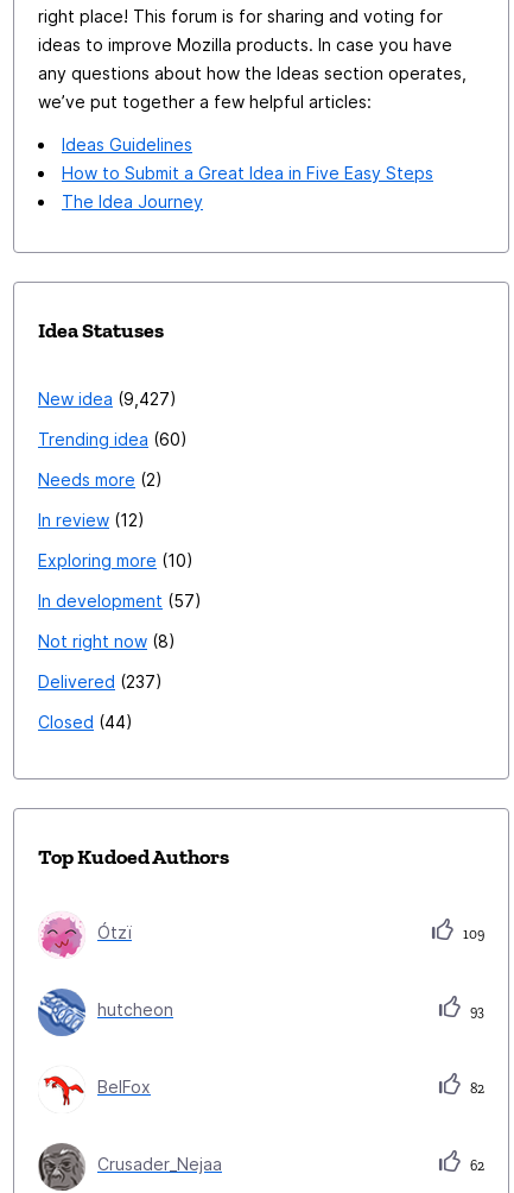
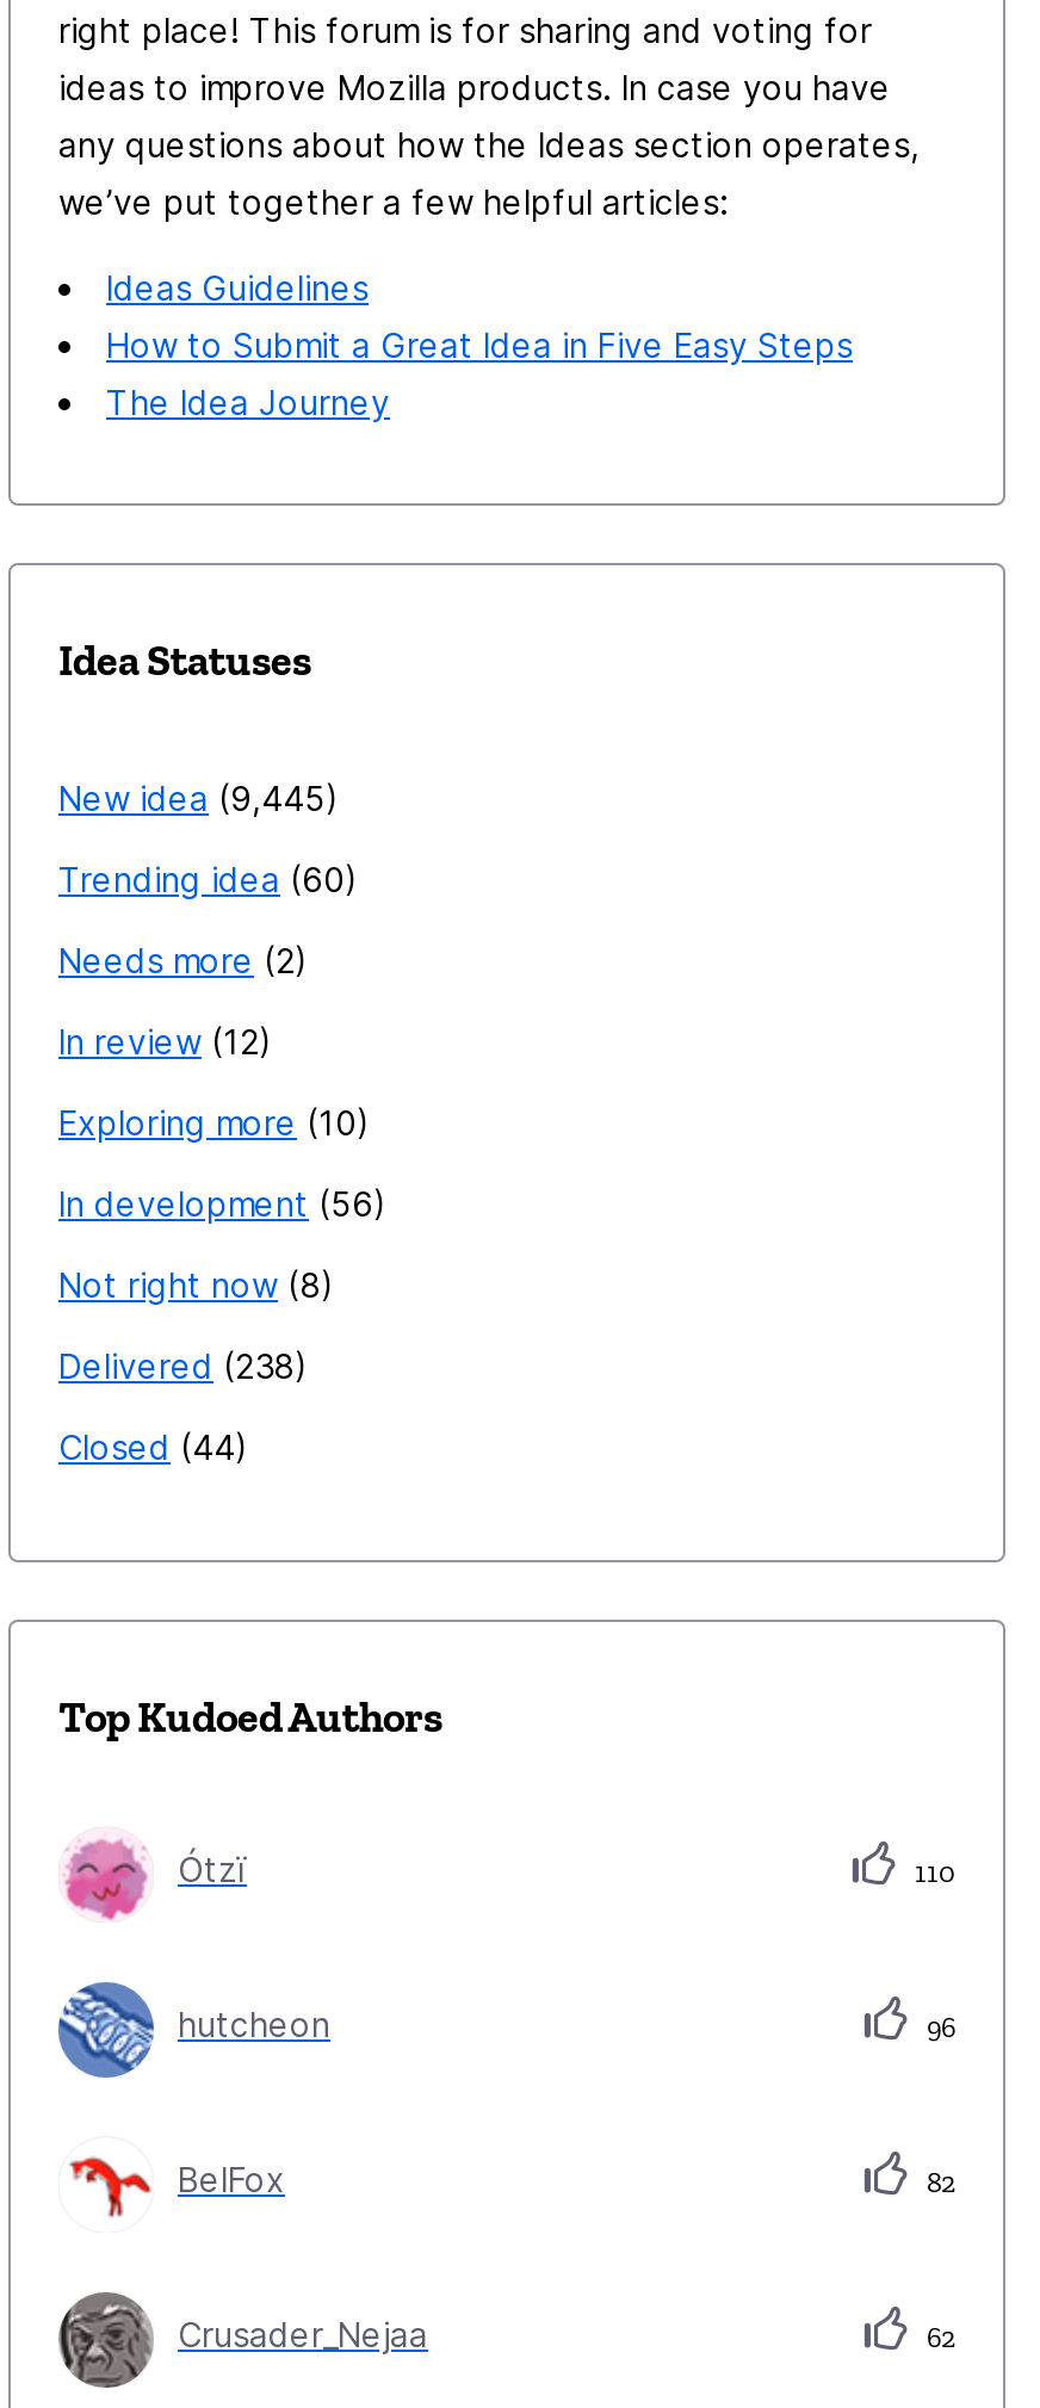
- New idea 9,427
+ New idea 9,445

- In development 57
+ In development 56

- Delivered 237
+ Delivered 238

- 109
+ 110

- 93
+ 96
